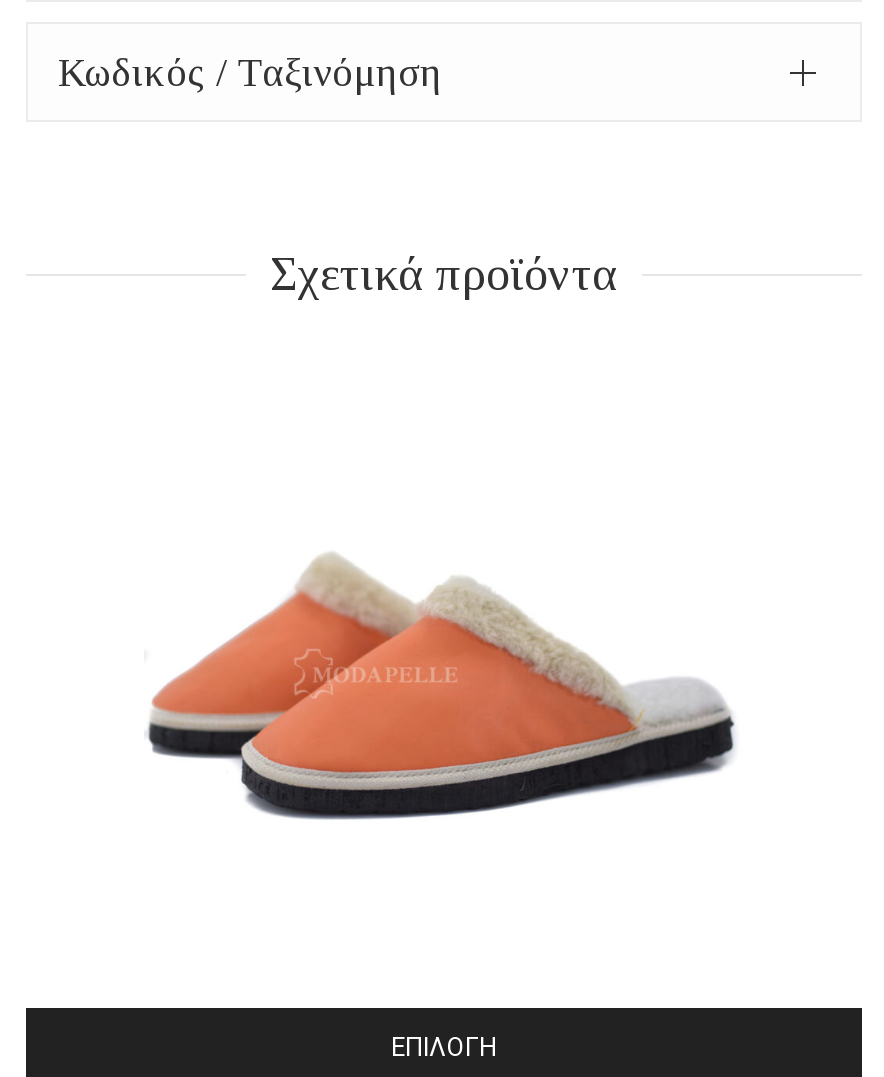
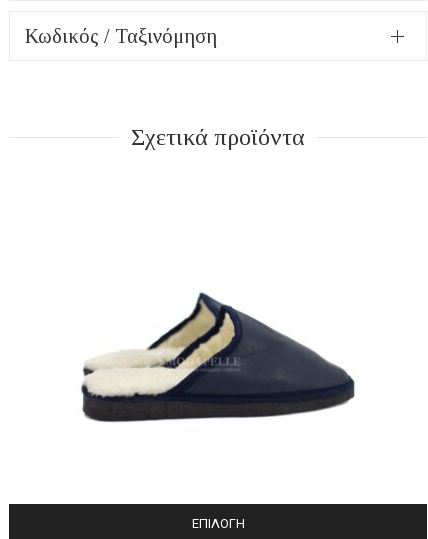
- [image]
+ [image]
